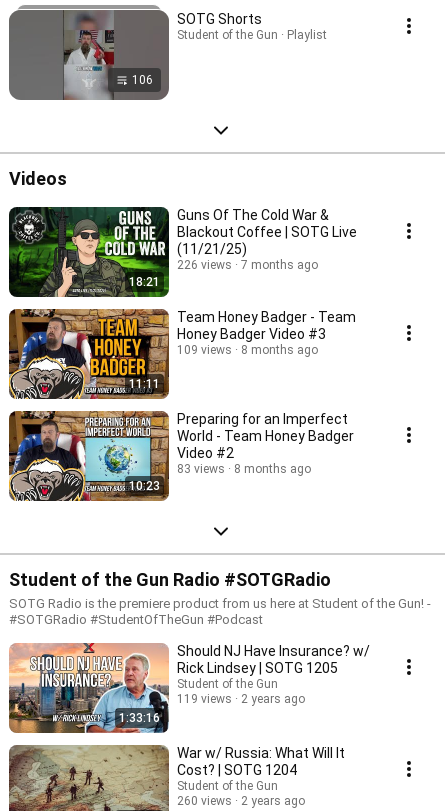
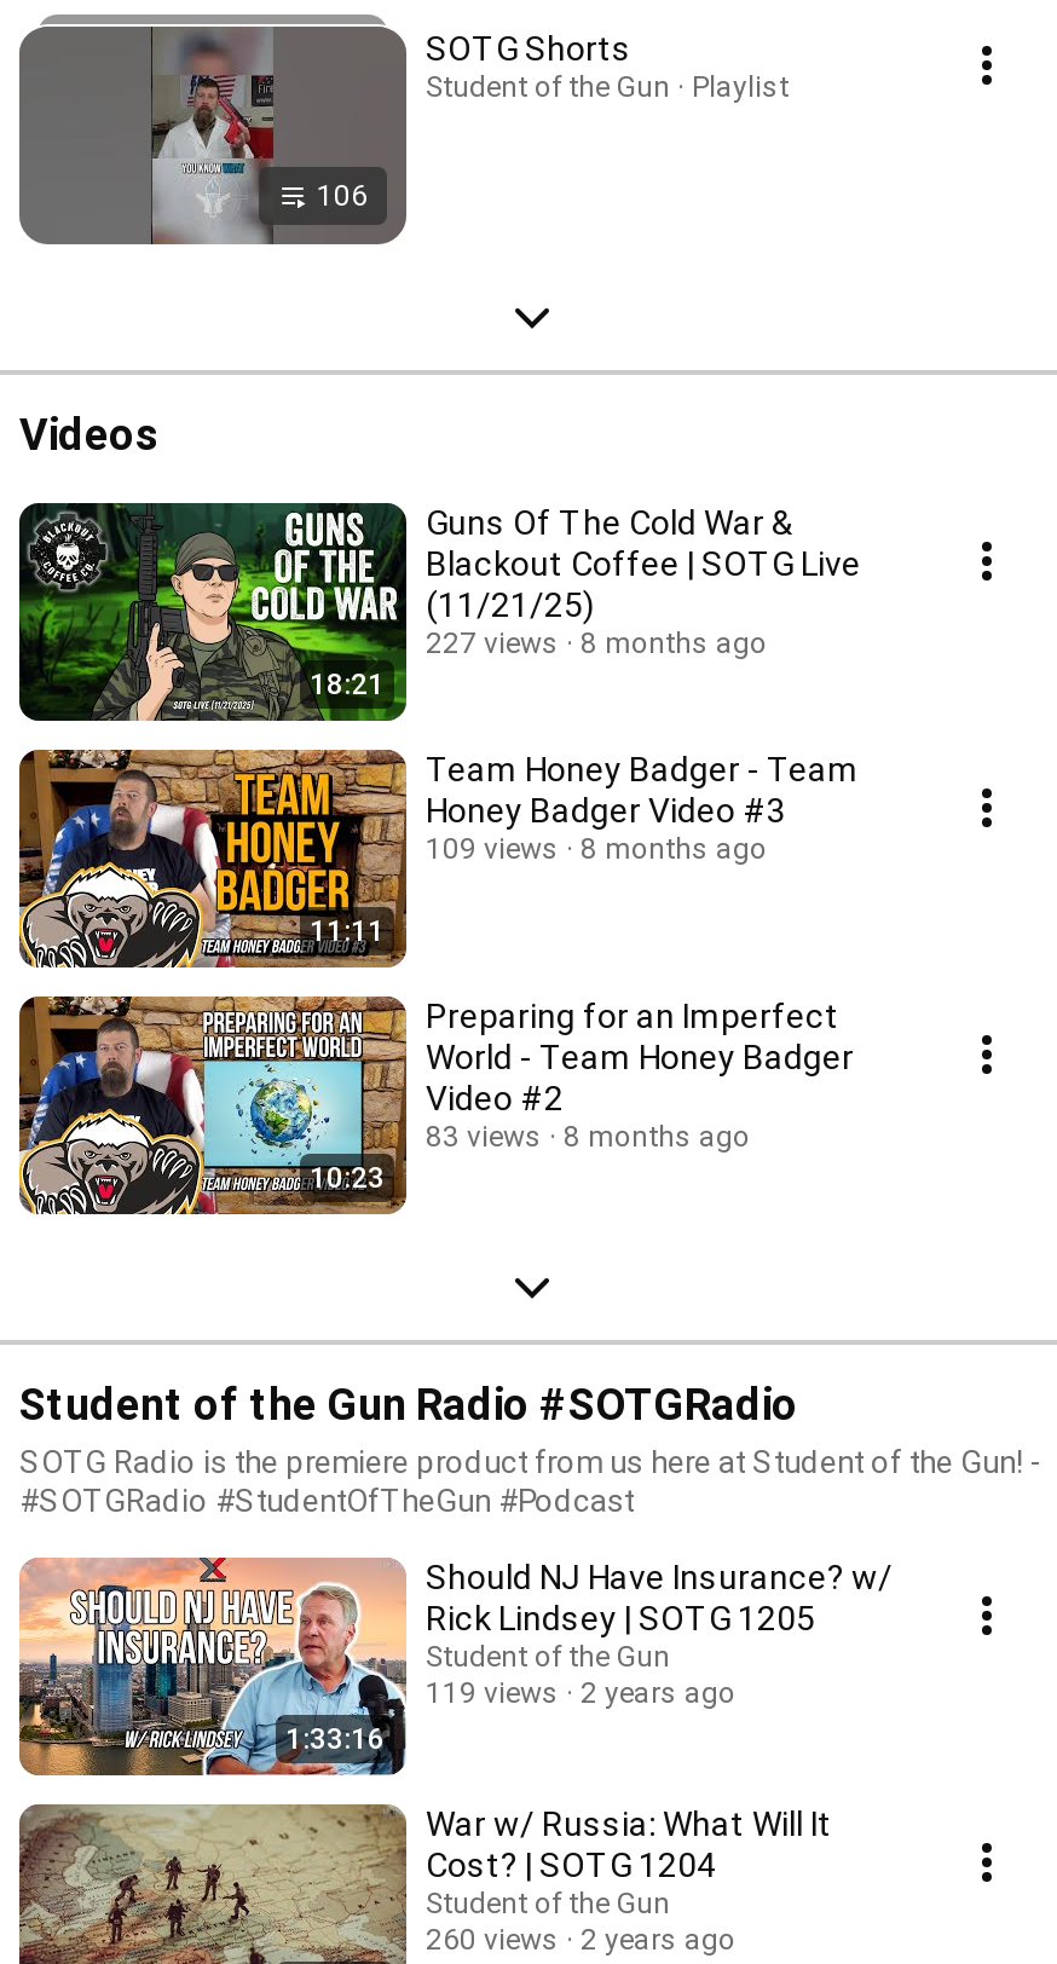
- 226 views
+ 227 views

- 7 months ago
+ 8 months ago
